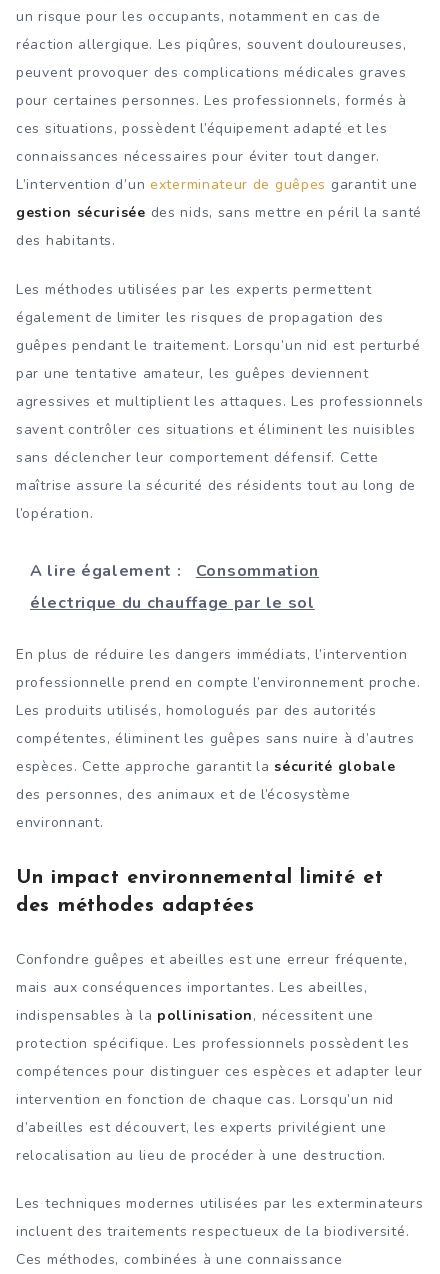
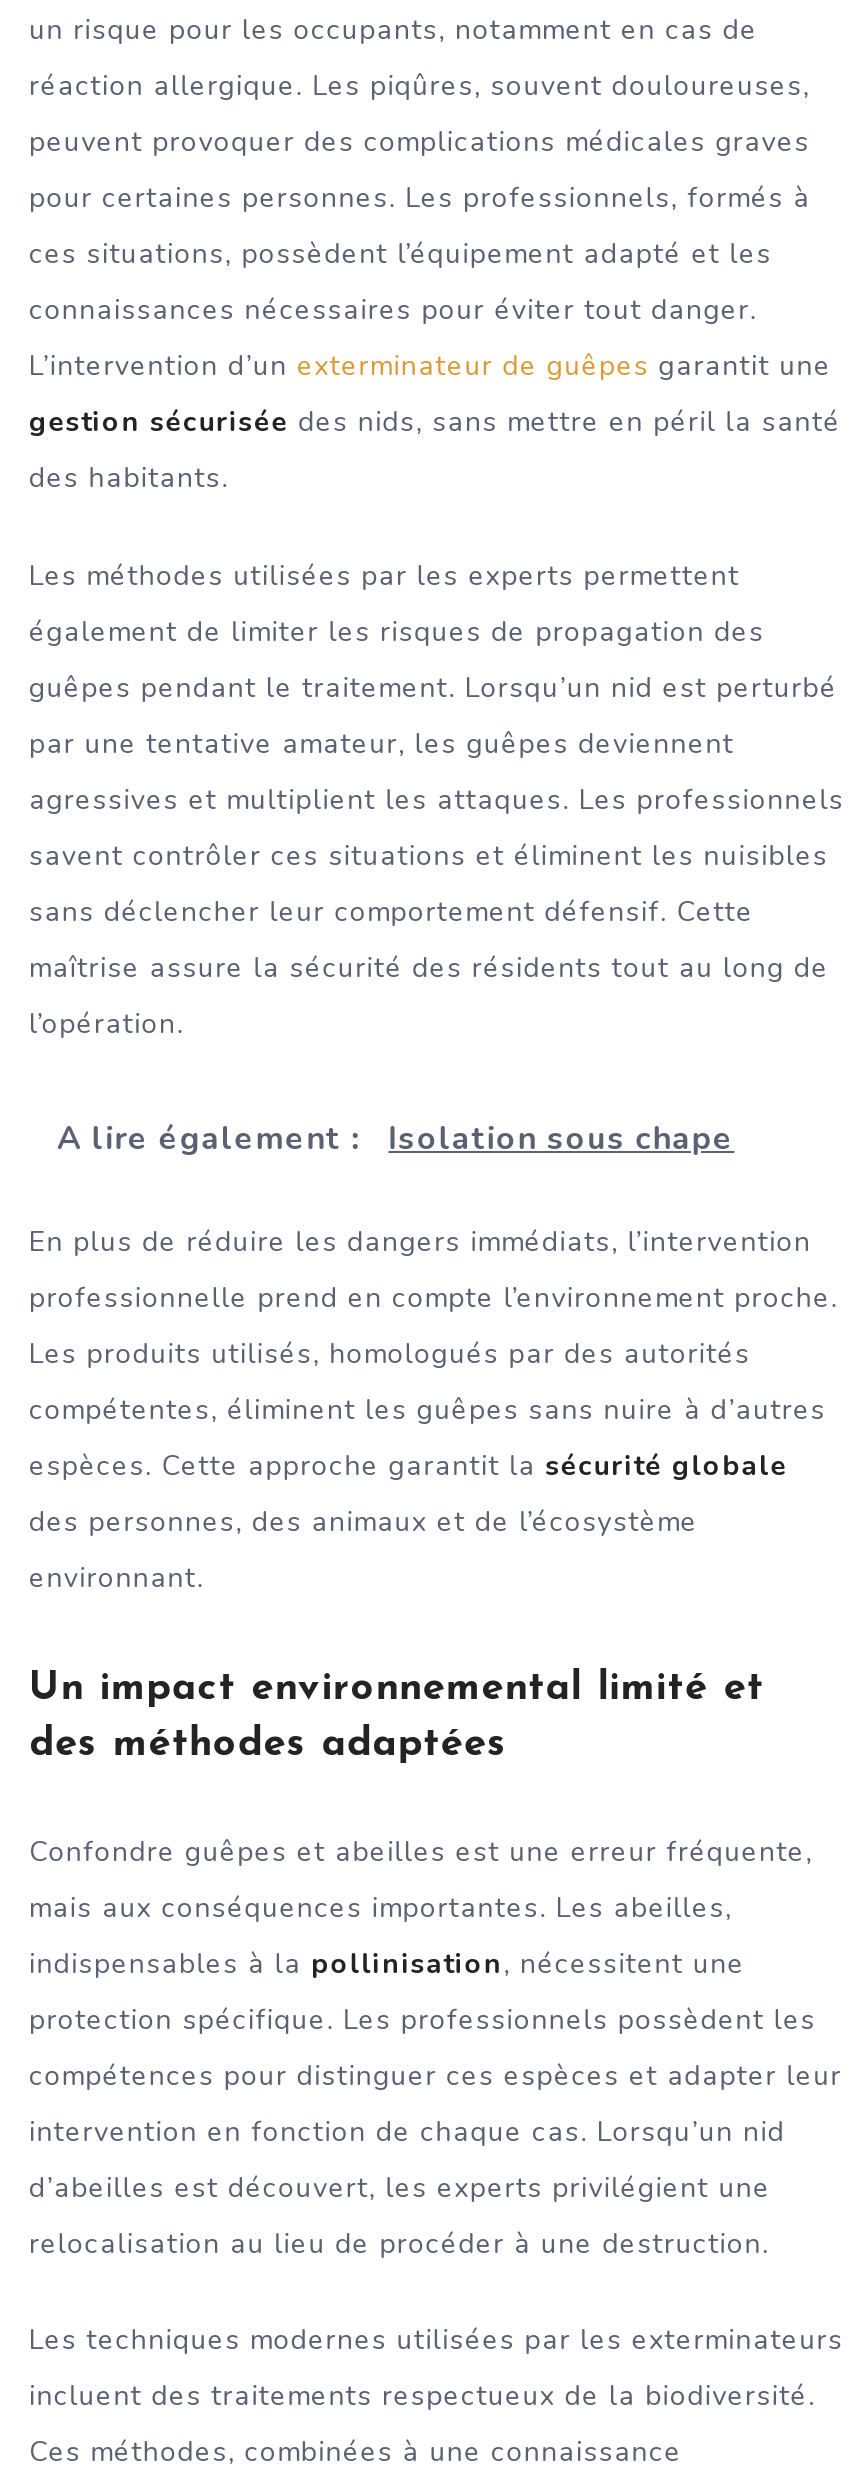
- A lire également : Consommation
- électrique du chauffage par le sol
+ A lire également : Isolation sous chape
